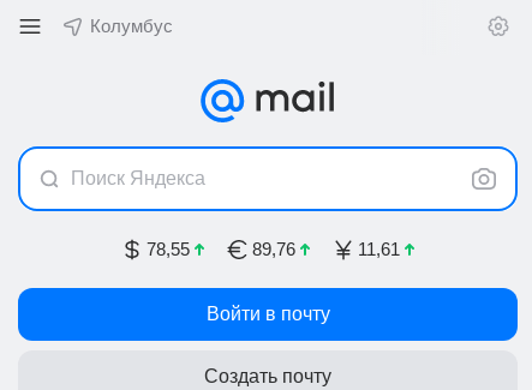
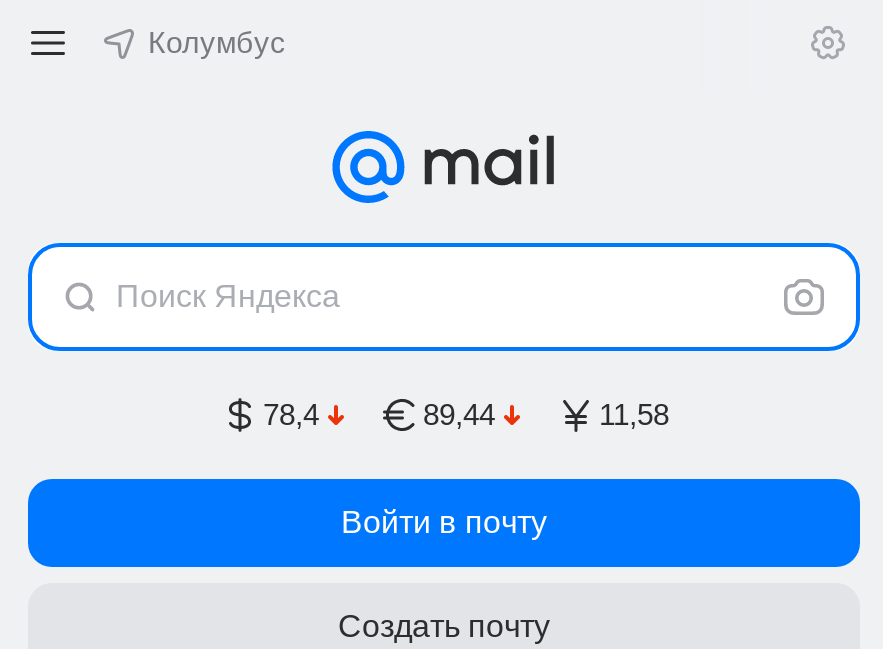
- 78,55
+ 78,4

- 89,76
+ 89,44

- 11,61
+ 11,58
